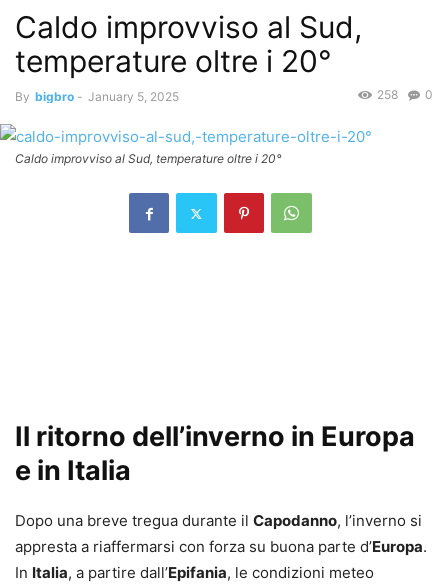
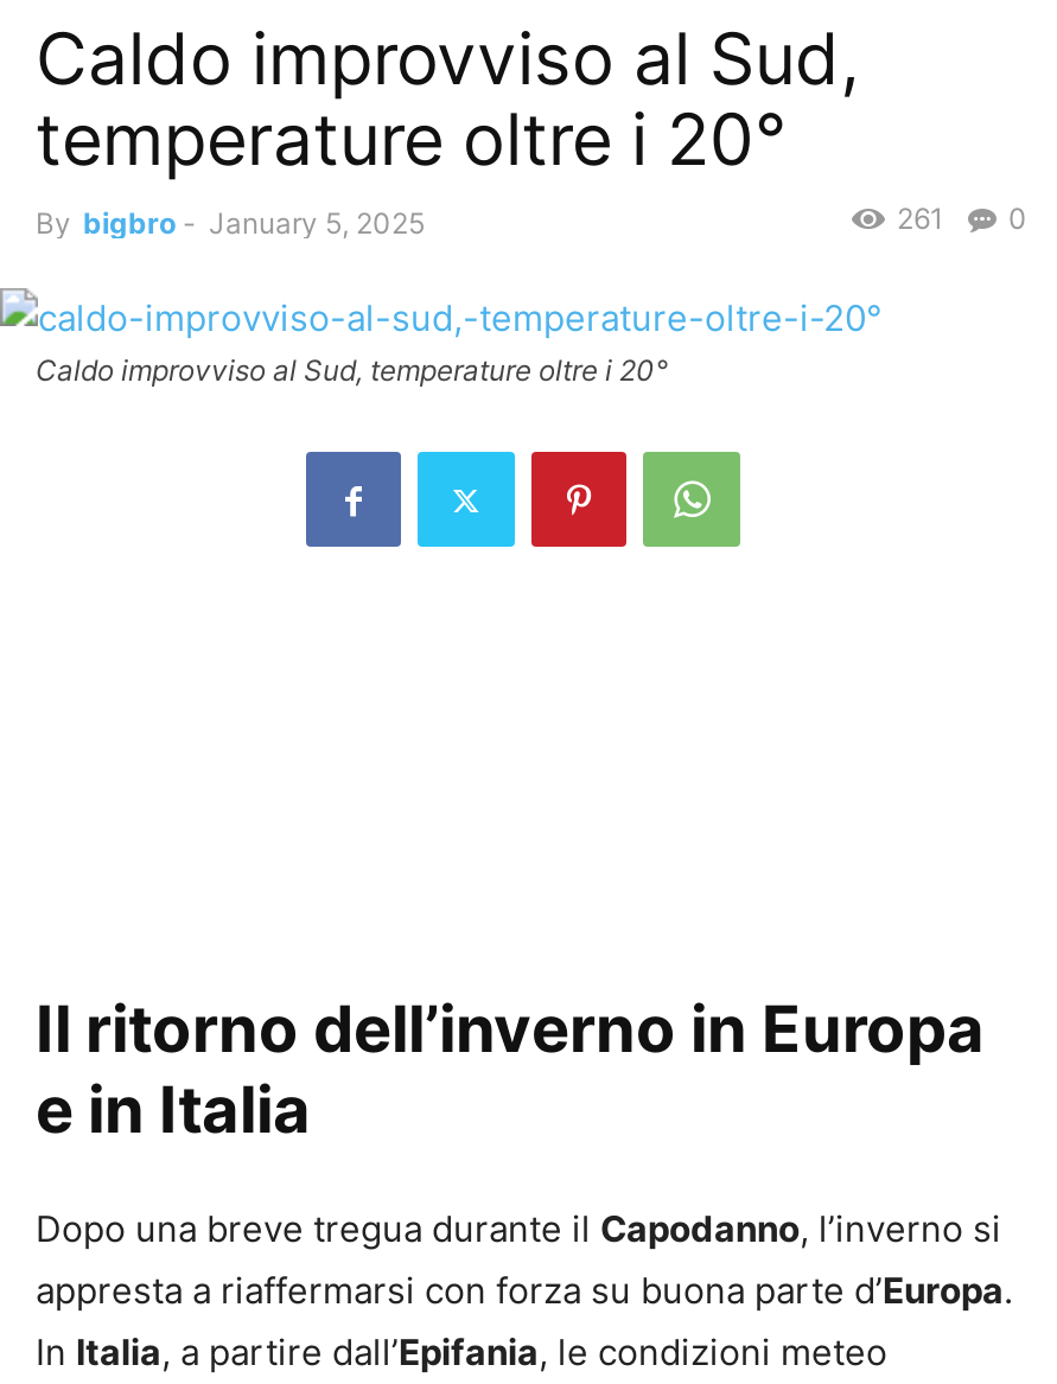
- 258 0
+ 261 0
